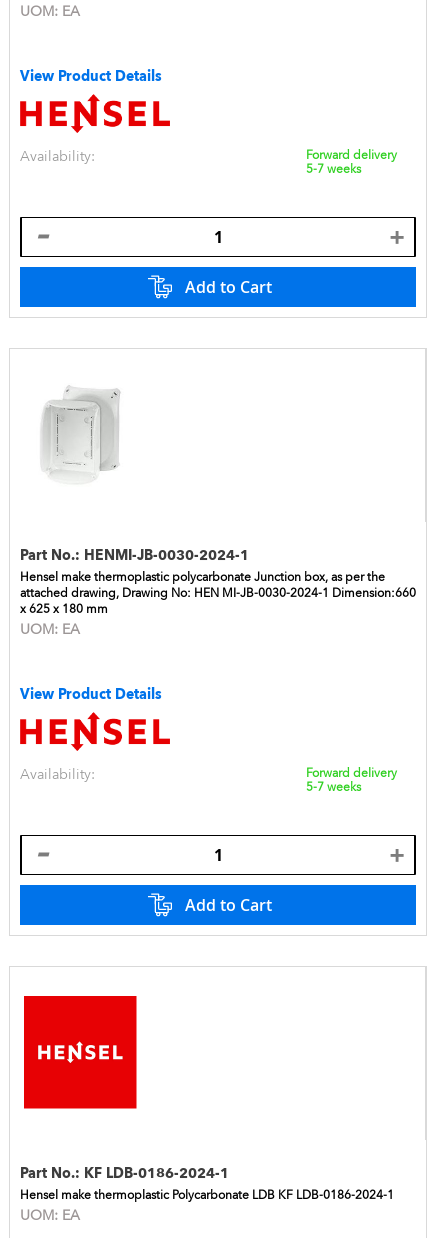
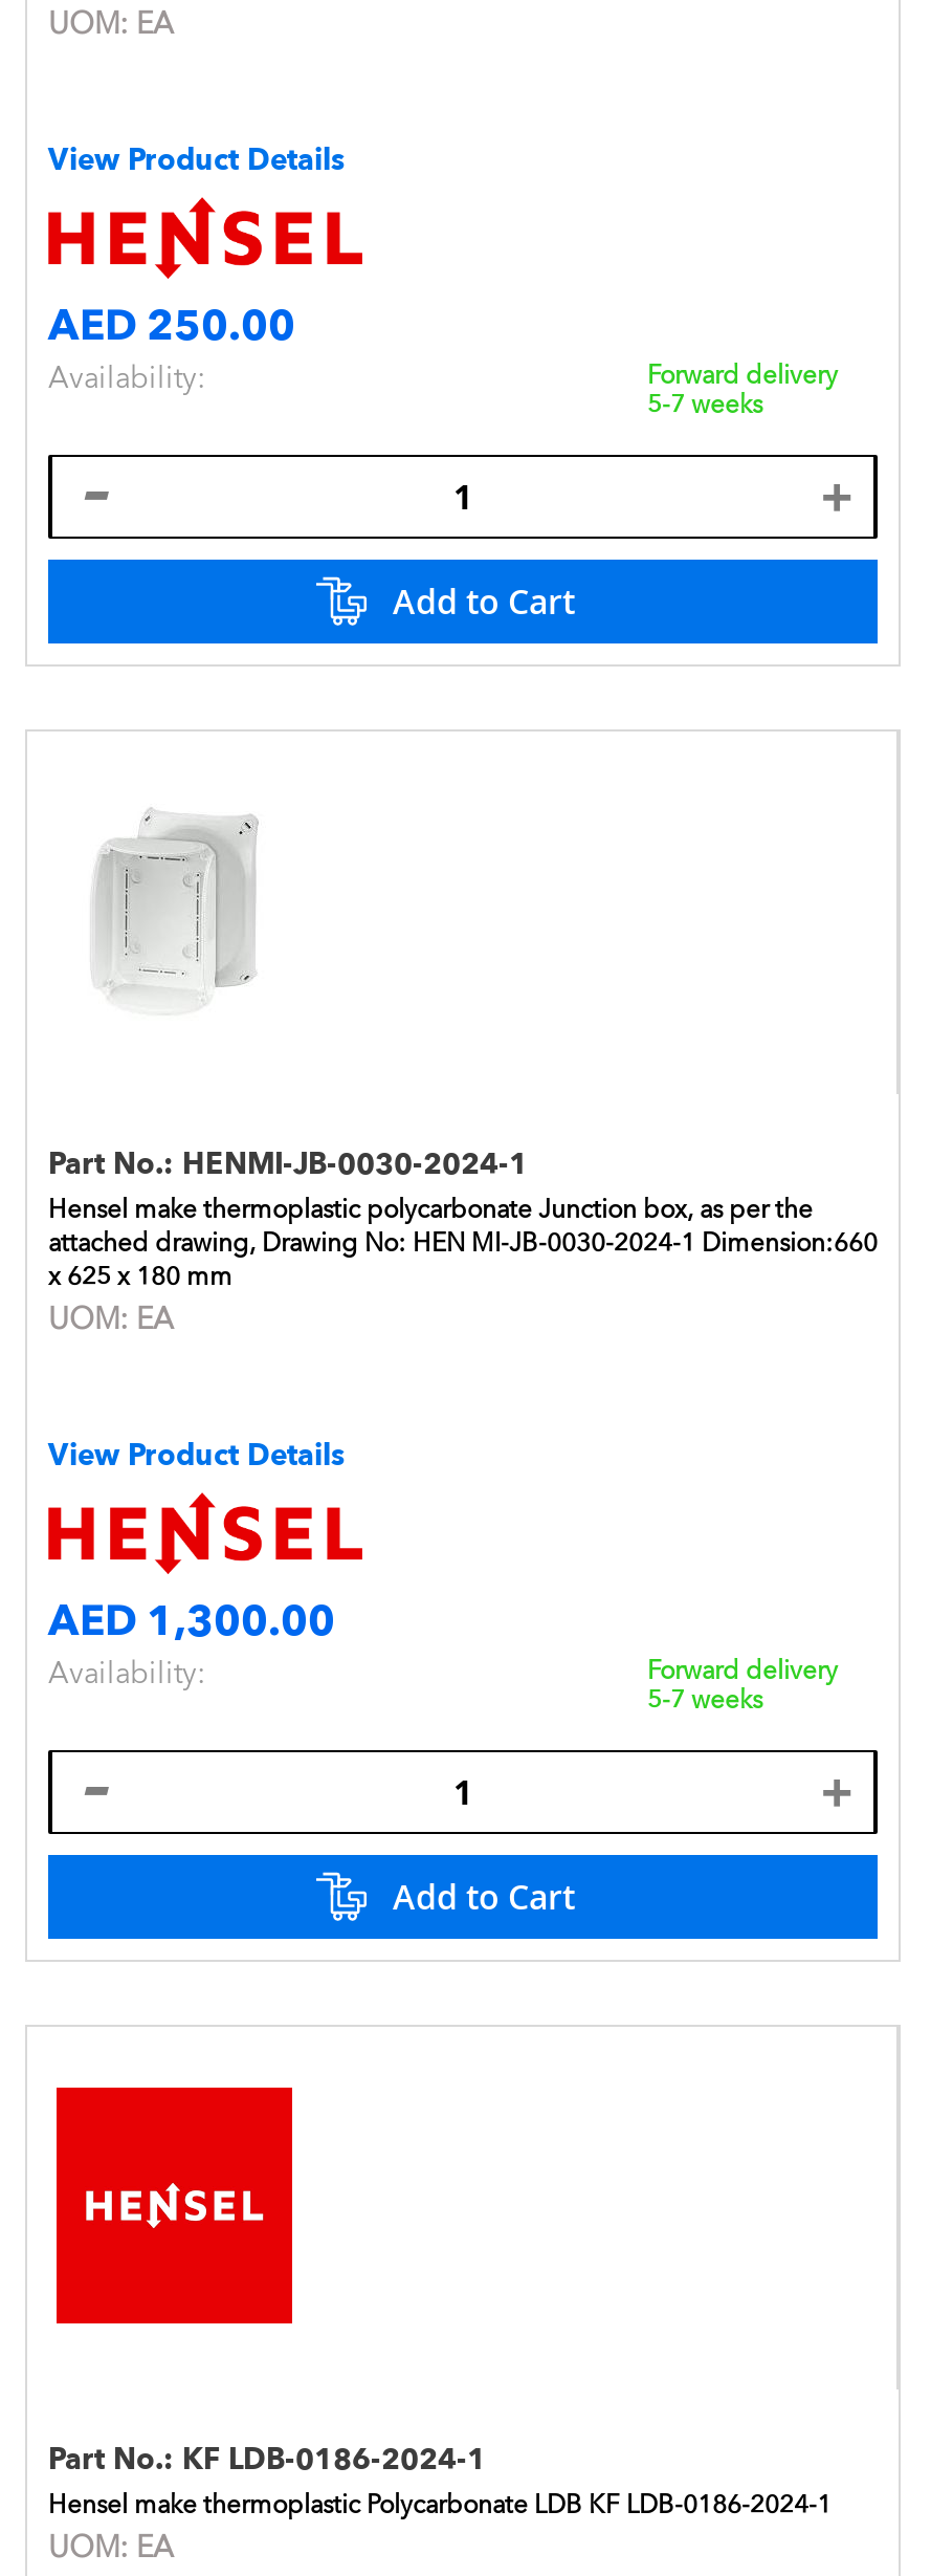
+ AED 250.00

moved down: Availability: | Forward delivery | 5-7 weeks

+ AED 1,300.00

moved down: Availability: | Forward delivery | 5-7 weeks
